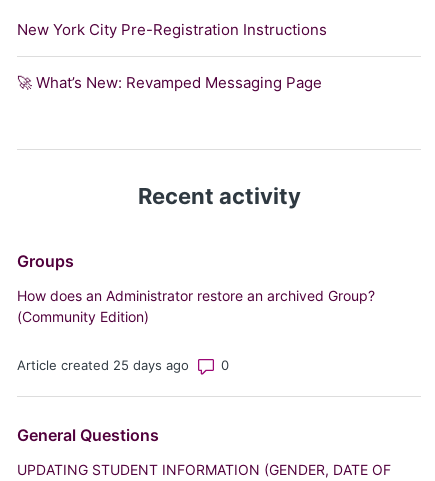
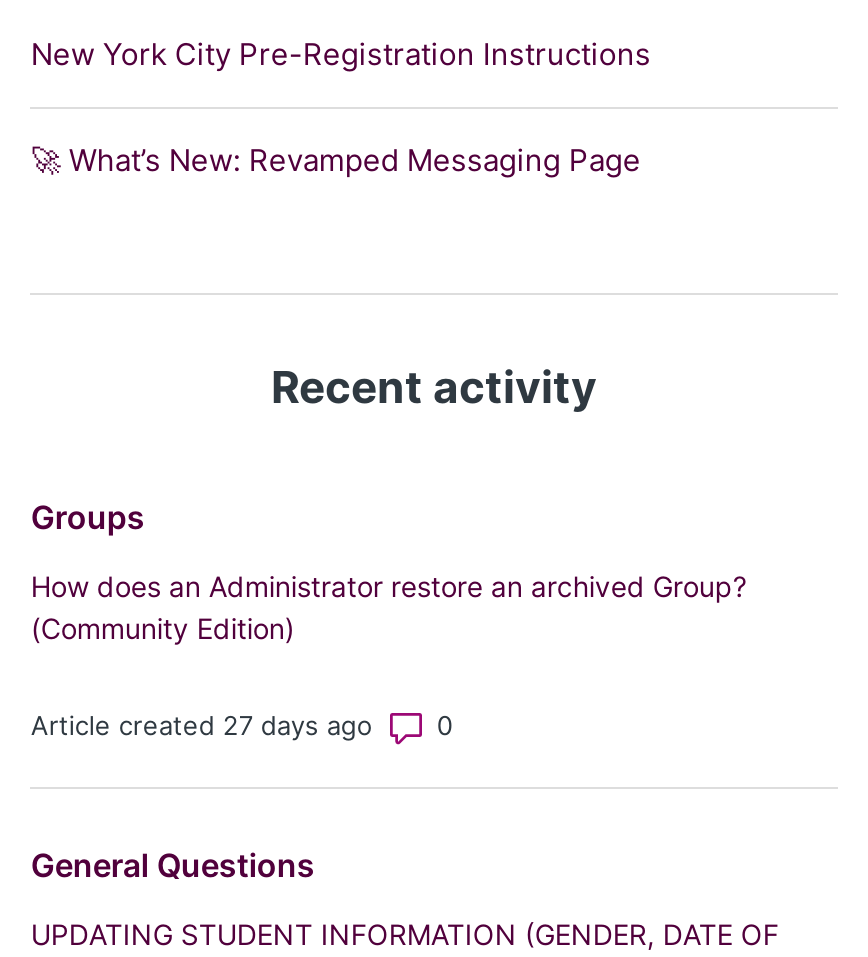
- Article created 25 days ago
+ Article created 27 days ago
